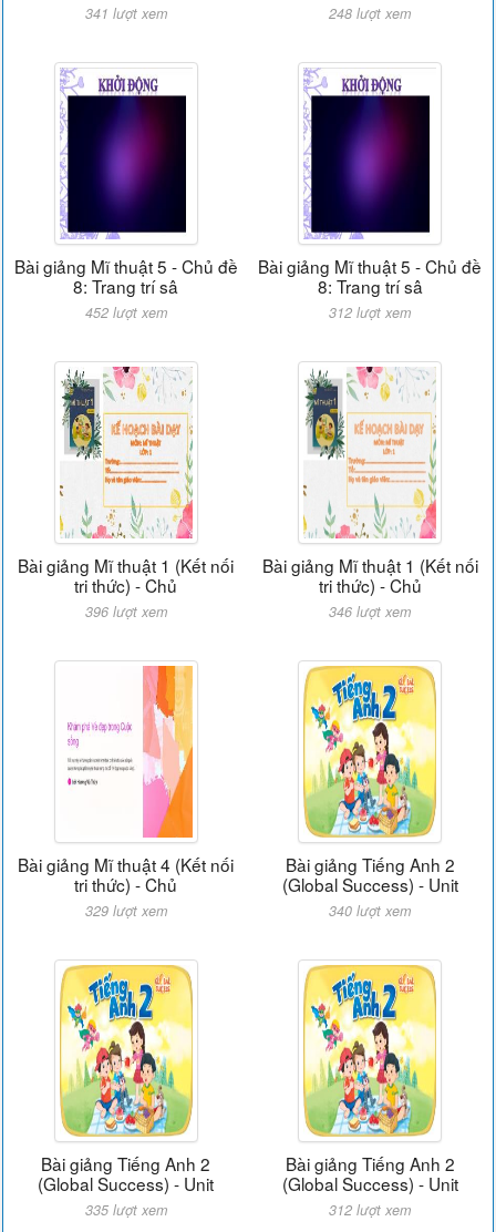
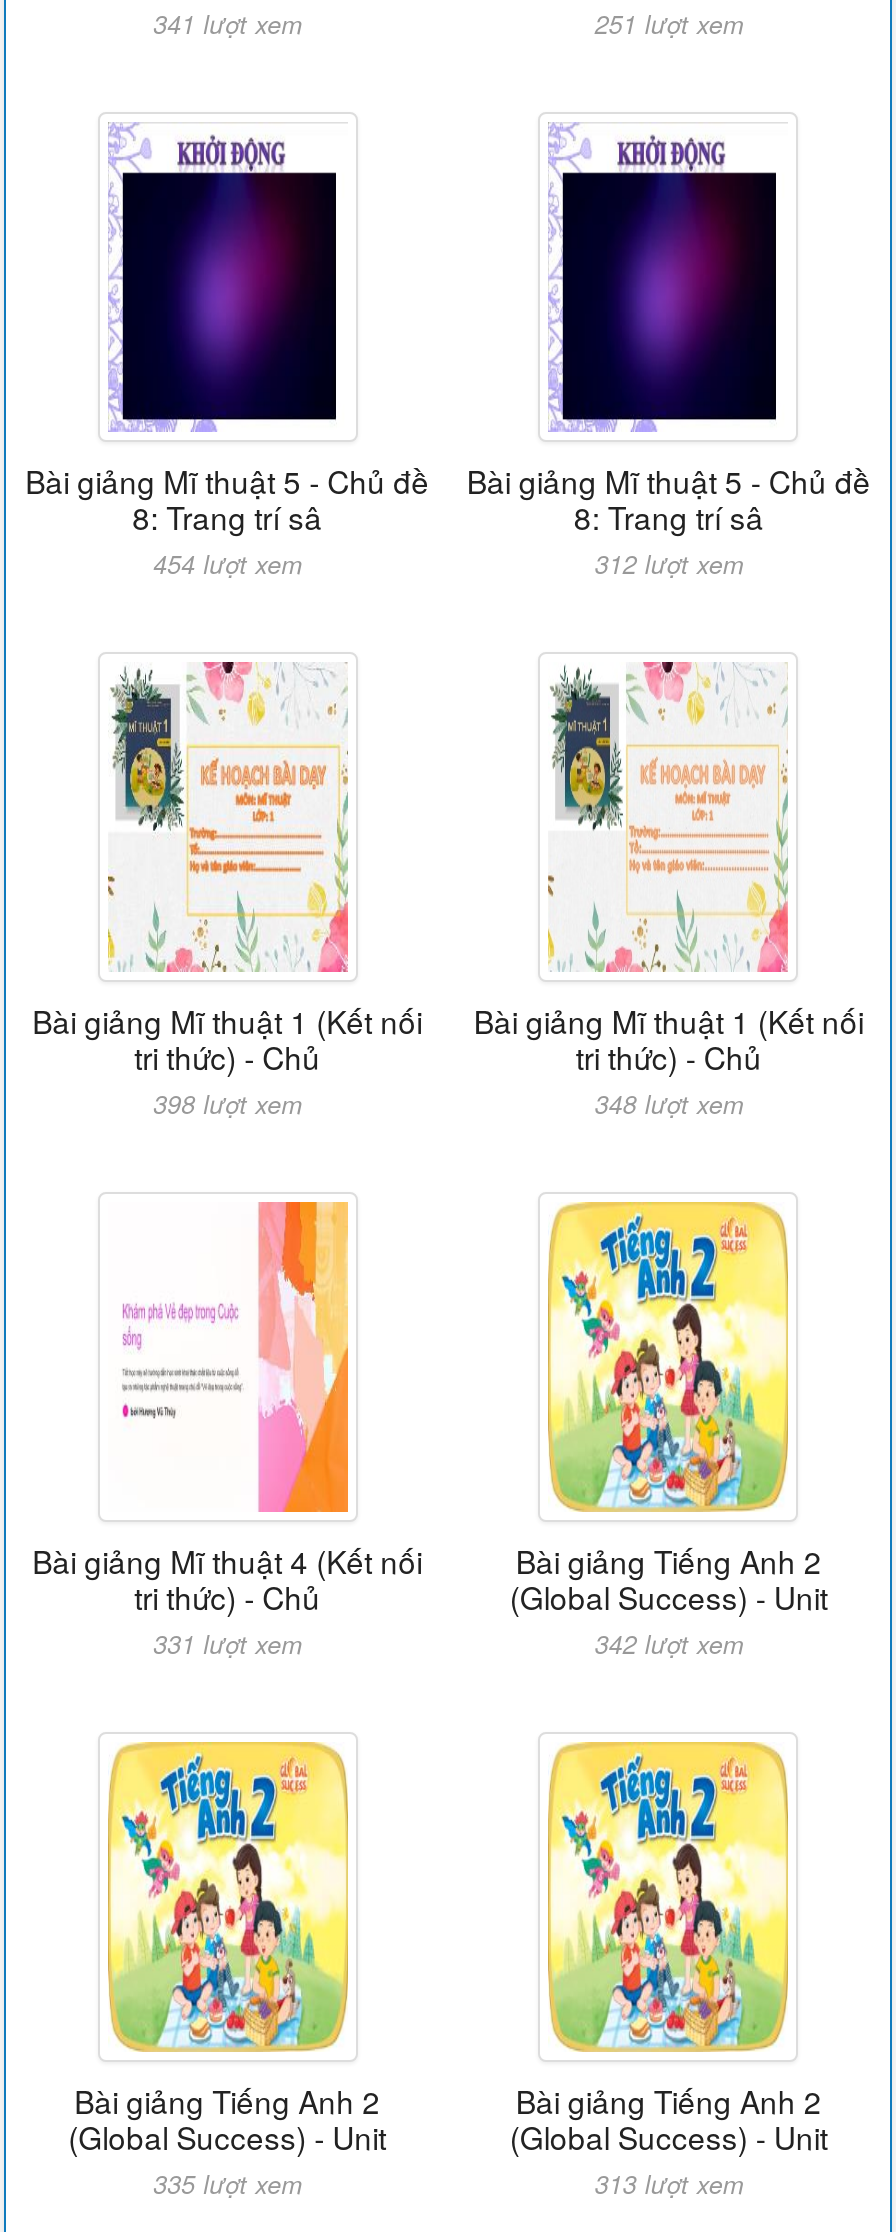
- 248 lượt xem
+ 251 lượt xem

- 452 lượt xem
+ 454 lượt xem

- 396 lượt xem
+ 398 lượt xem

- 346 lượt xem
+ 348 lượt xem

- 329 lượt xem
+ 331 lượt xem

- 340 lượt xem
+ 342 lượt xem

- 312 lượt xem
+ 313 lượt xem
